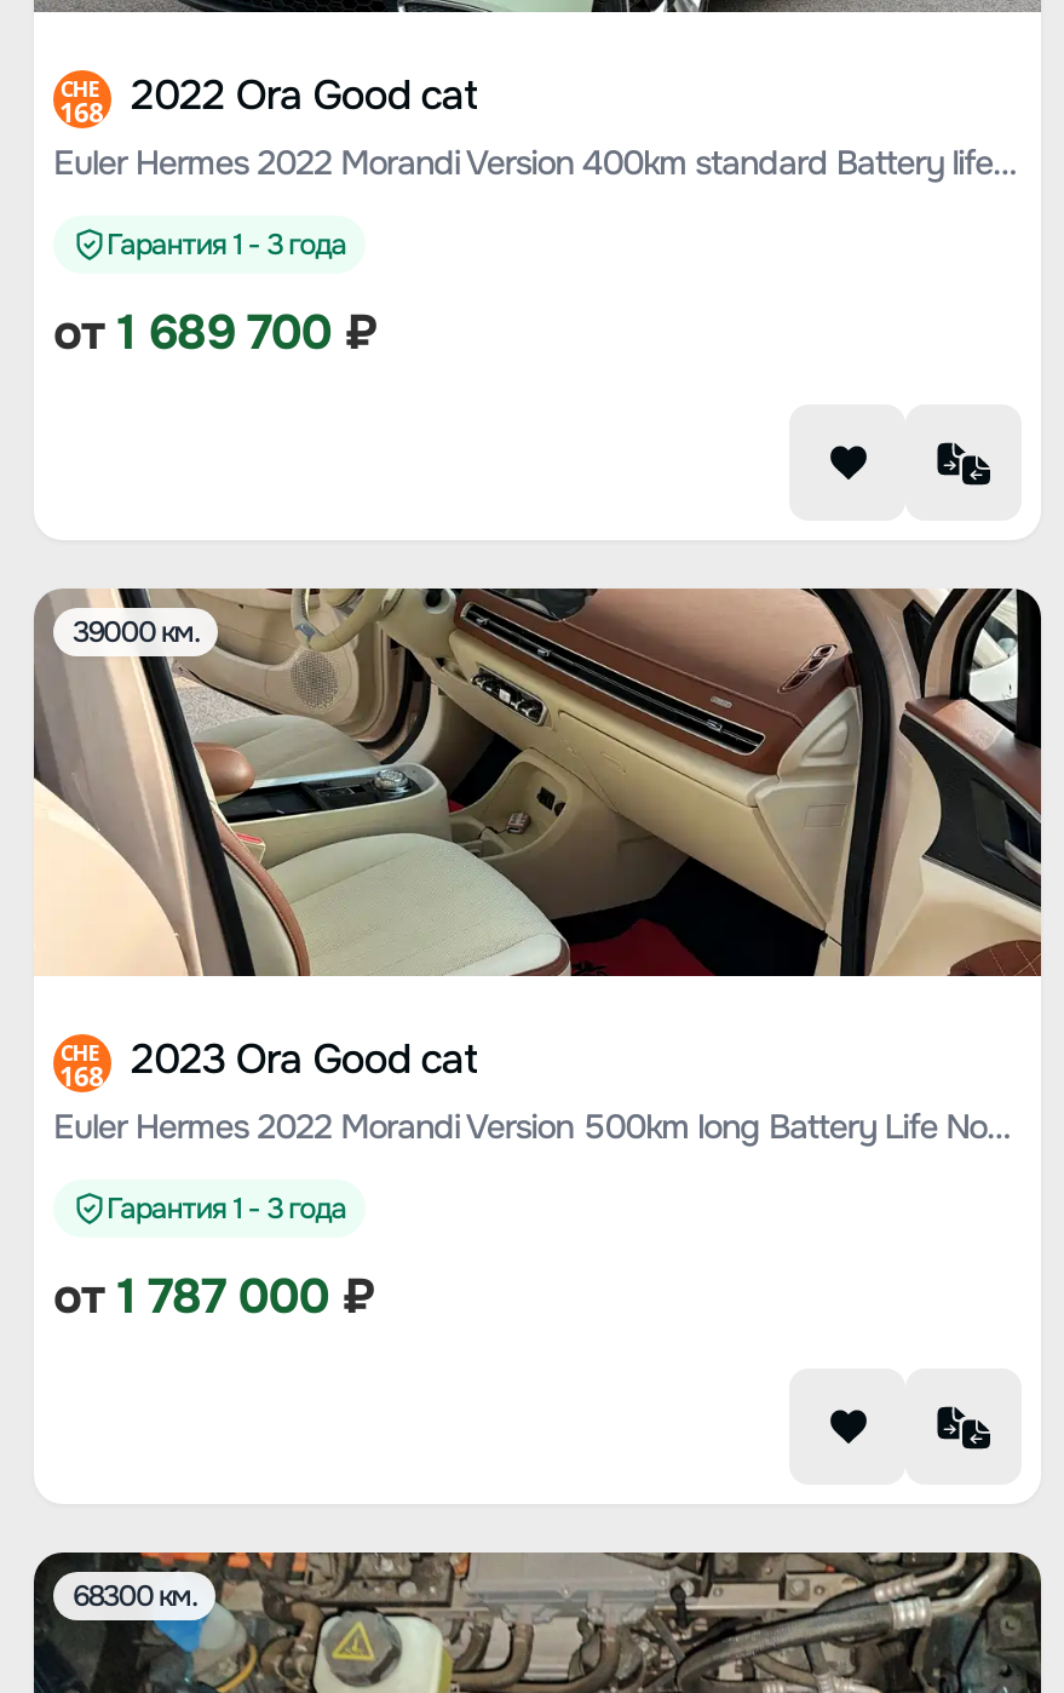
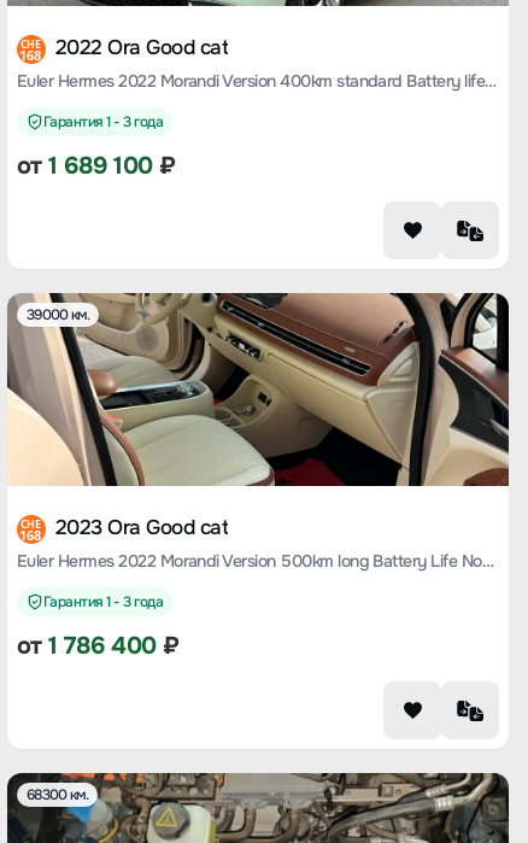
- от 1 689 700 ₽
+ от 1 689 100 ₽

- от 1 787 000 ₽
+ от 1 786 400 ₽
